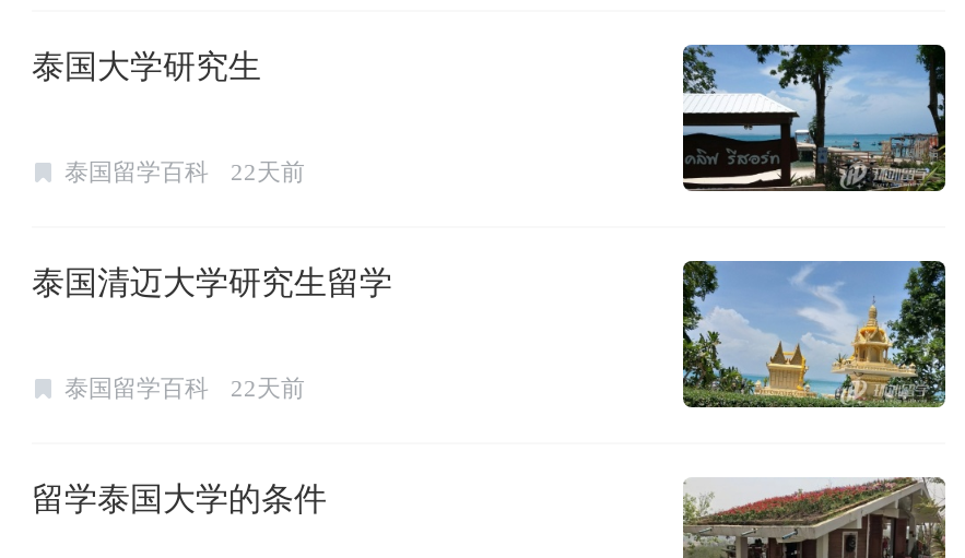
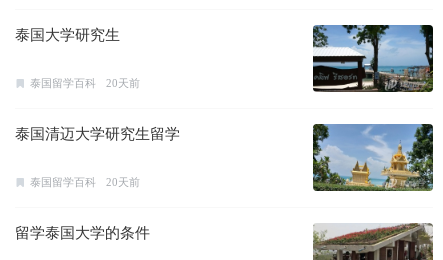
- 泰国留学百科 22天前
+ 泰国留学百科 20天前

- 泰国留学百科 22天前
+ 泰国留学百科 20天前
